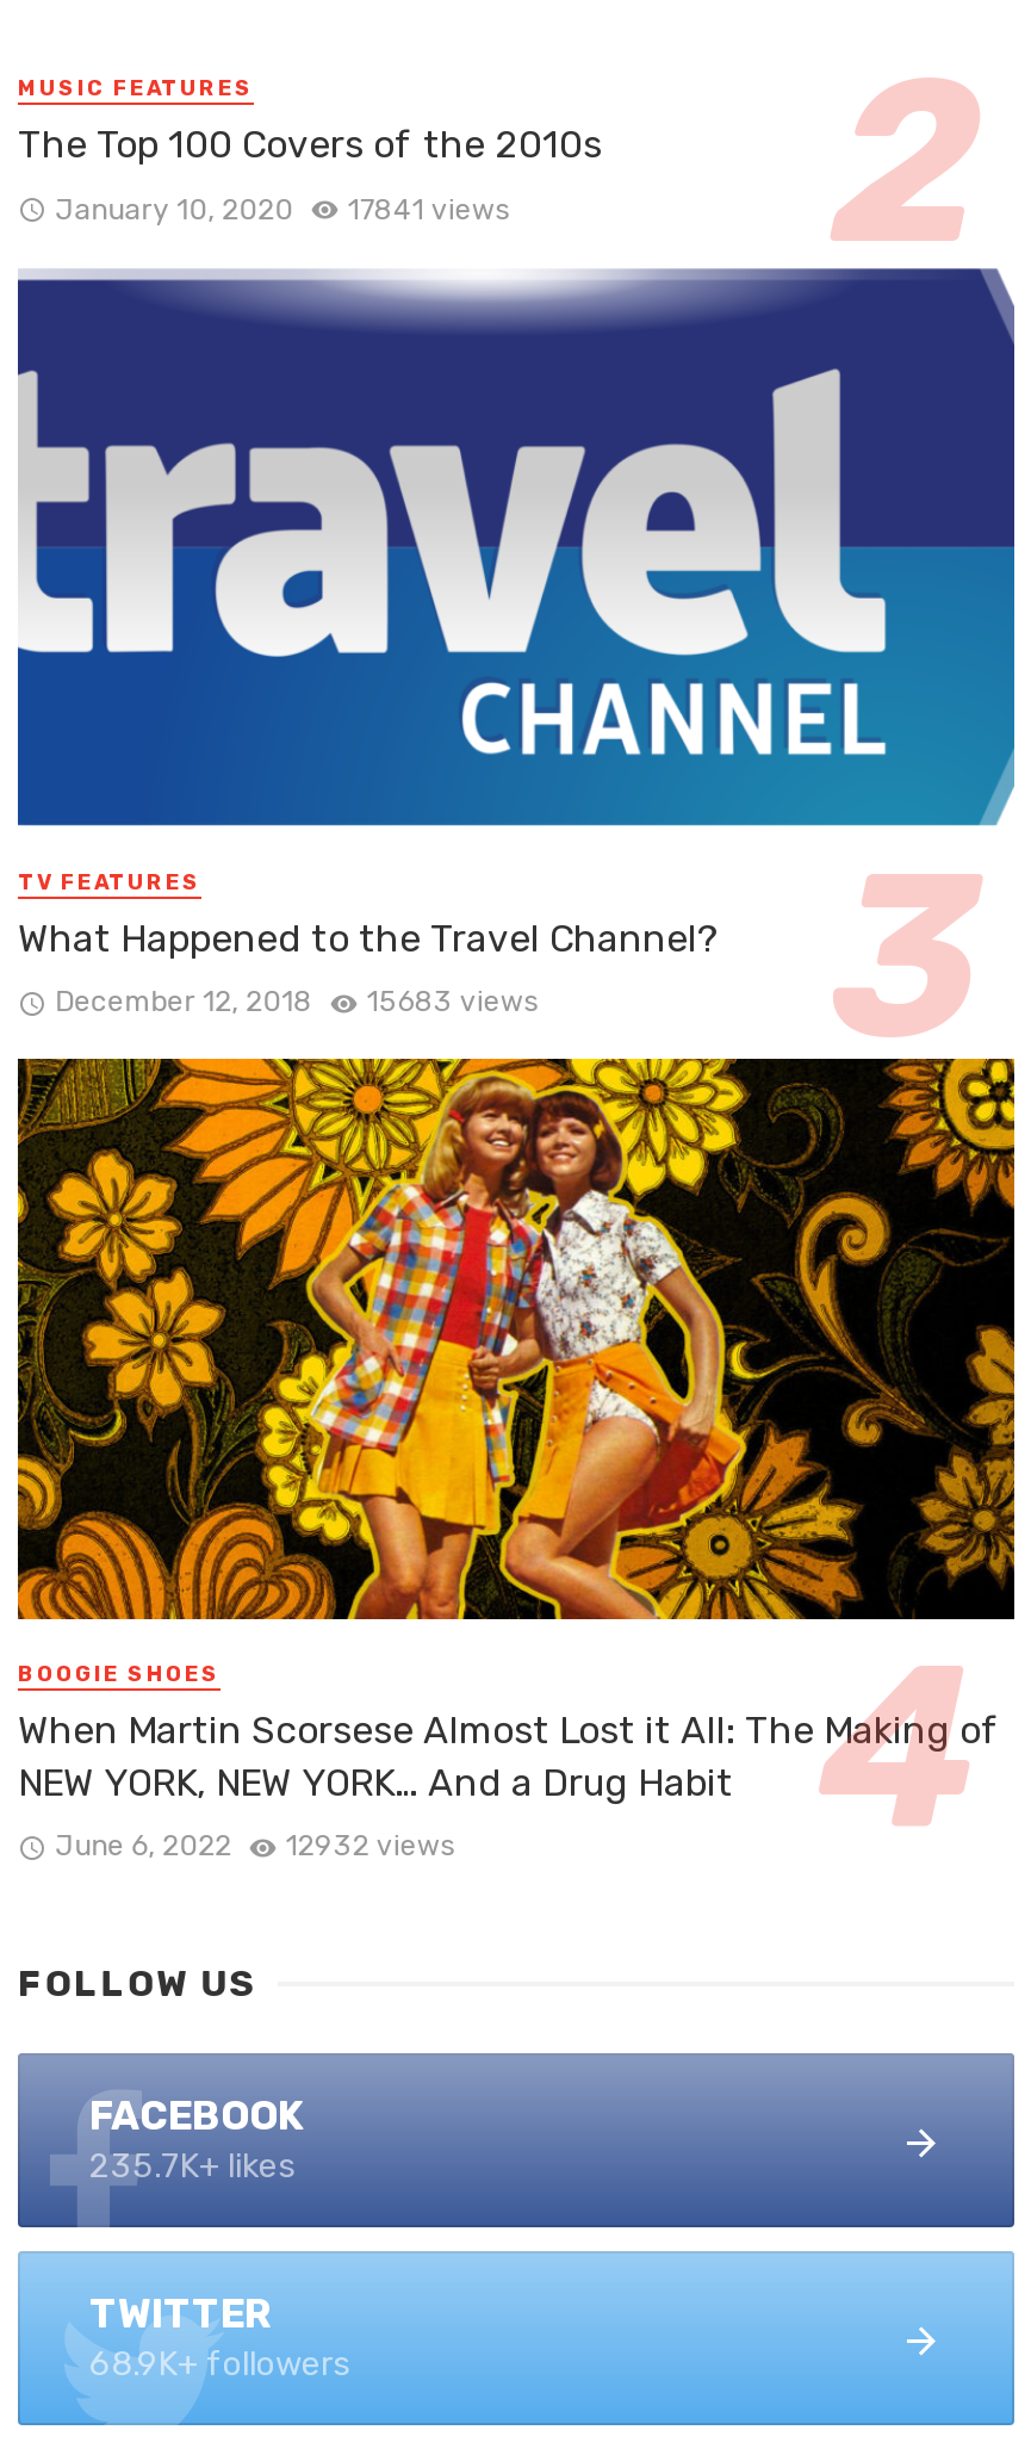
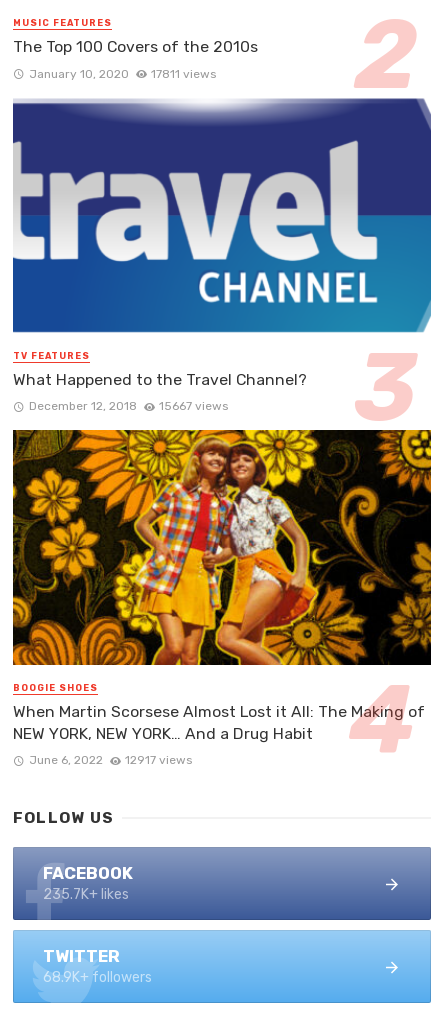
- January 10, 2020 17841 views
+ January 10, 2020 17811 views

- December 12, 2018 15683 views
+ December 12, 2018 15667 views

- June 6, 2022 12932 views
+ June 6, 2022 12917 views
